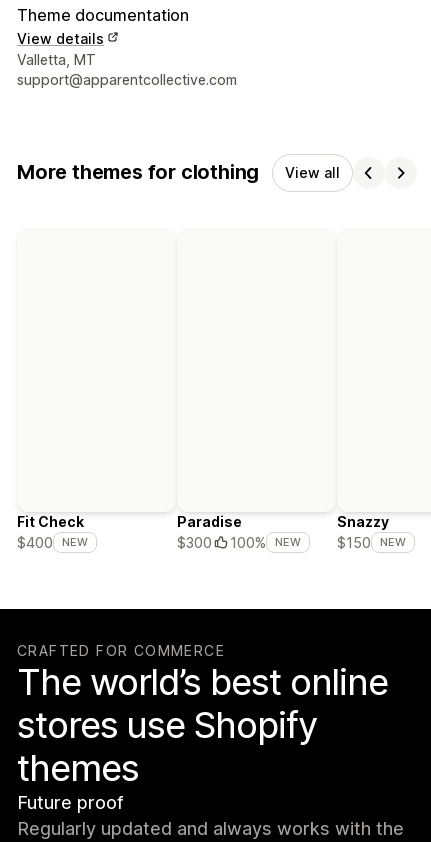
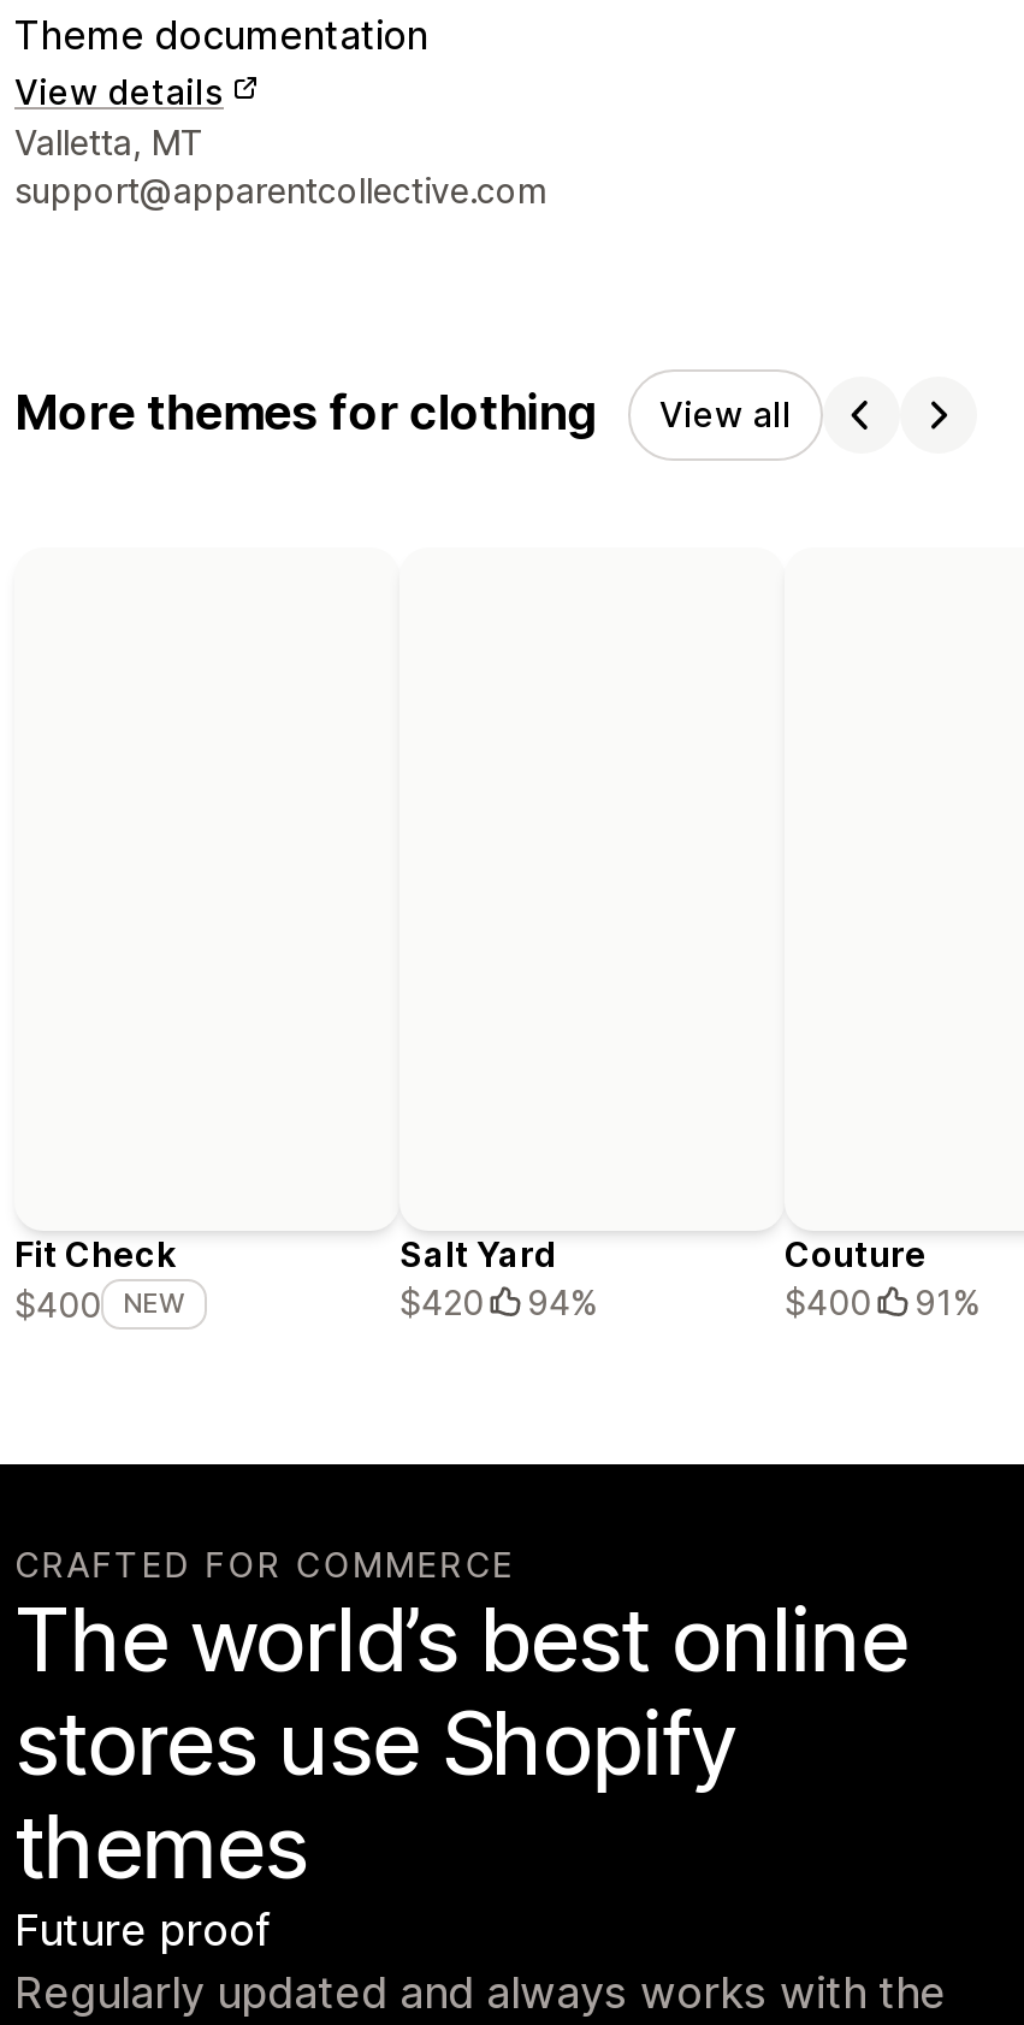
- Paradise
- $300
- 100%
- NEW
+ Salt Yard
+ $420
+ 94%

- Snazzy
- $150
- NEW
+ Couture
+ $400
+ 91%
